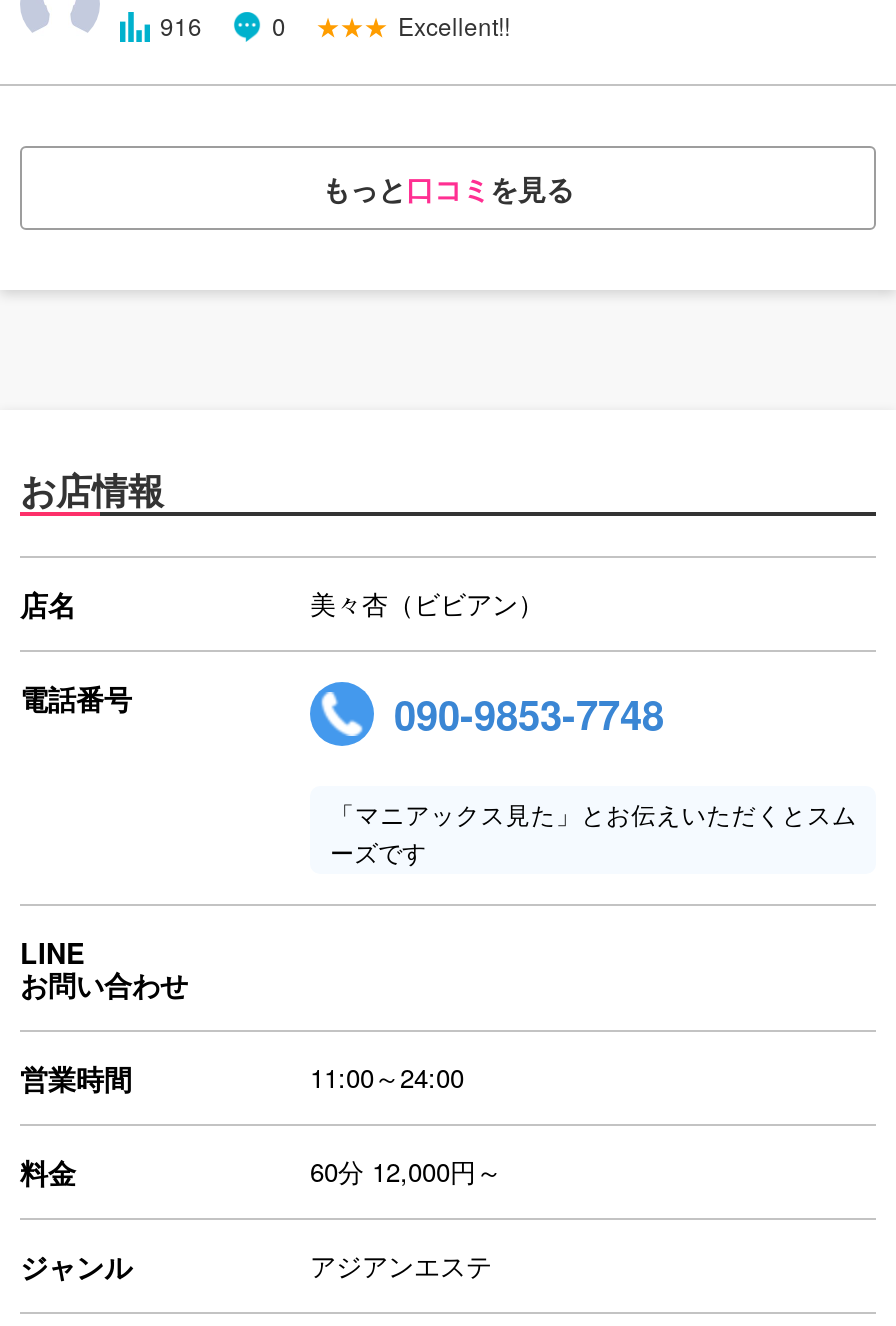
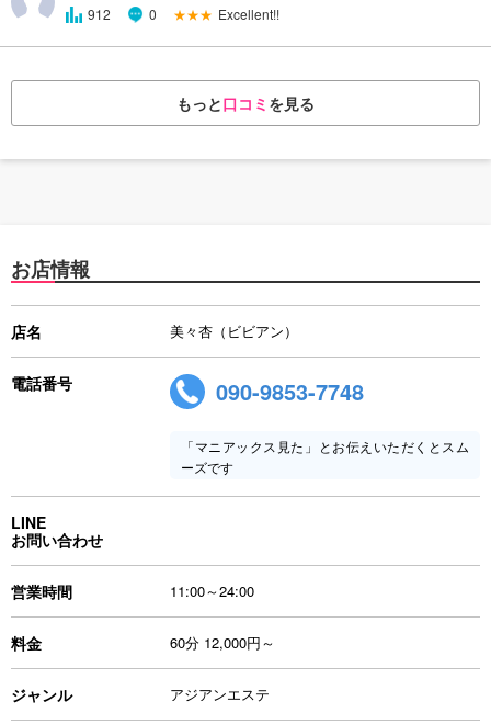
- 916
+ 912
